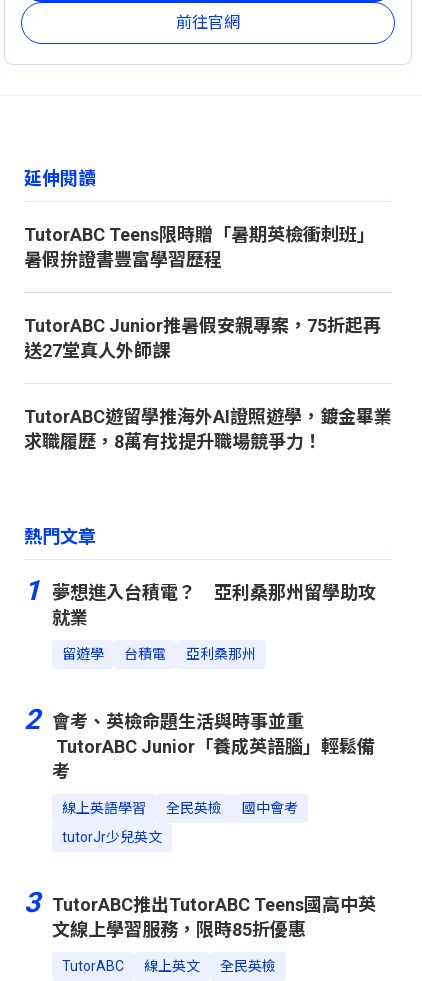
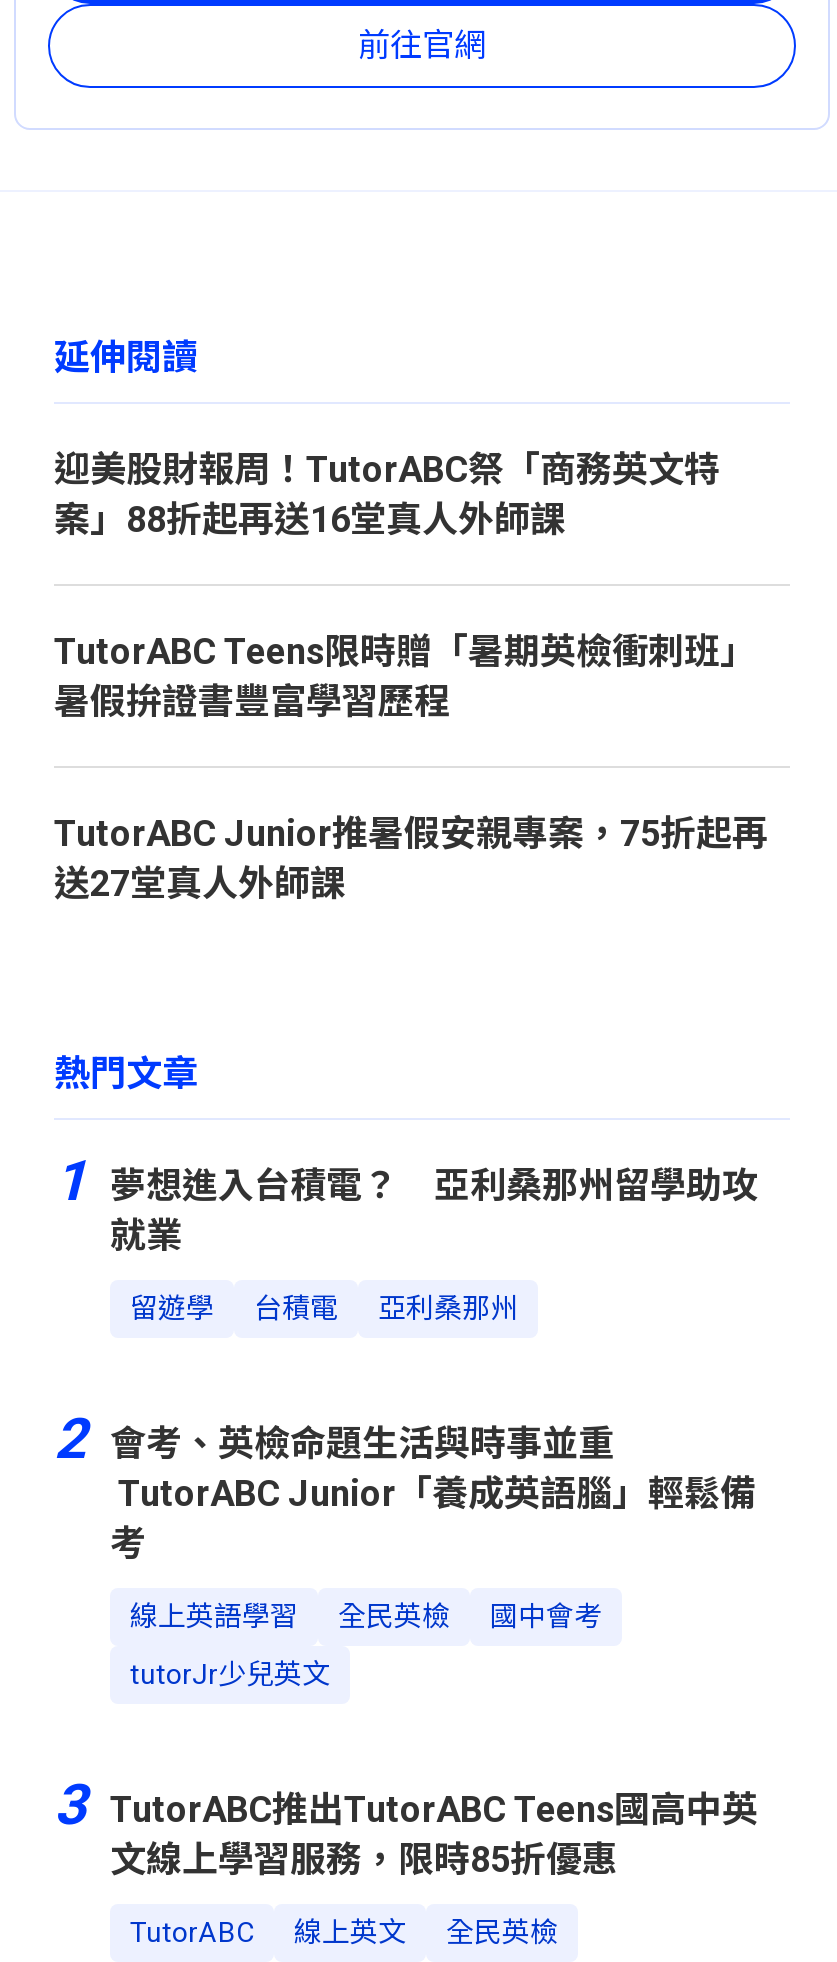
+ 迎美股財報周！TutorABC祭「商務英文特
+ 案」88折起再送16堂真人外師課

moved down: TutorABC Teens限時贈「暑期英檢衝刺班」 | 暑假拚證書豐富學習歷程 | TutorABC Junior推暑假安親專案，75折起再 | 送27堂真人外師課

- TutorABC遊留學推海外AI證照遊學，鍍金畢業
- 求職履歷，8萬有找提升職場競爭力！
